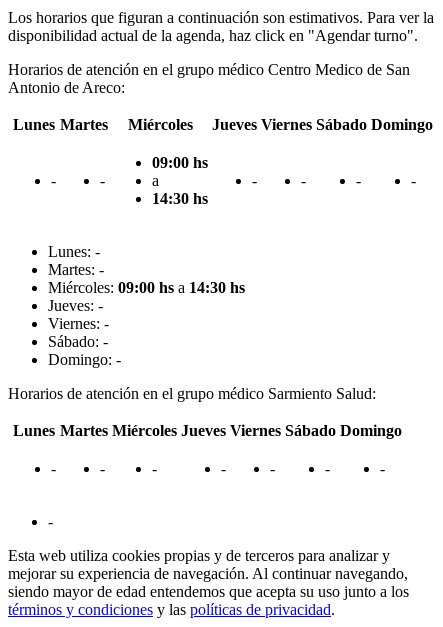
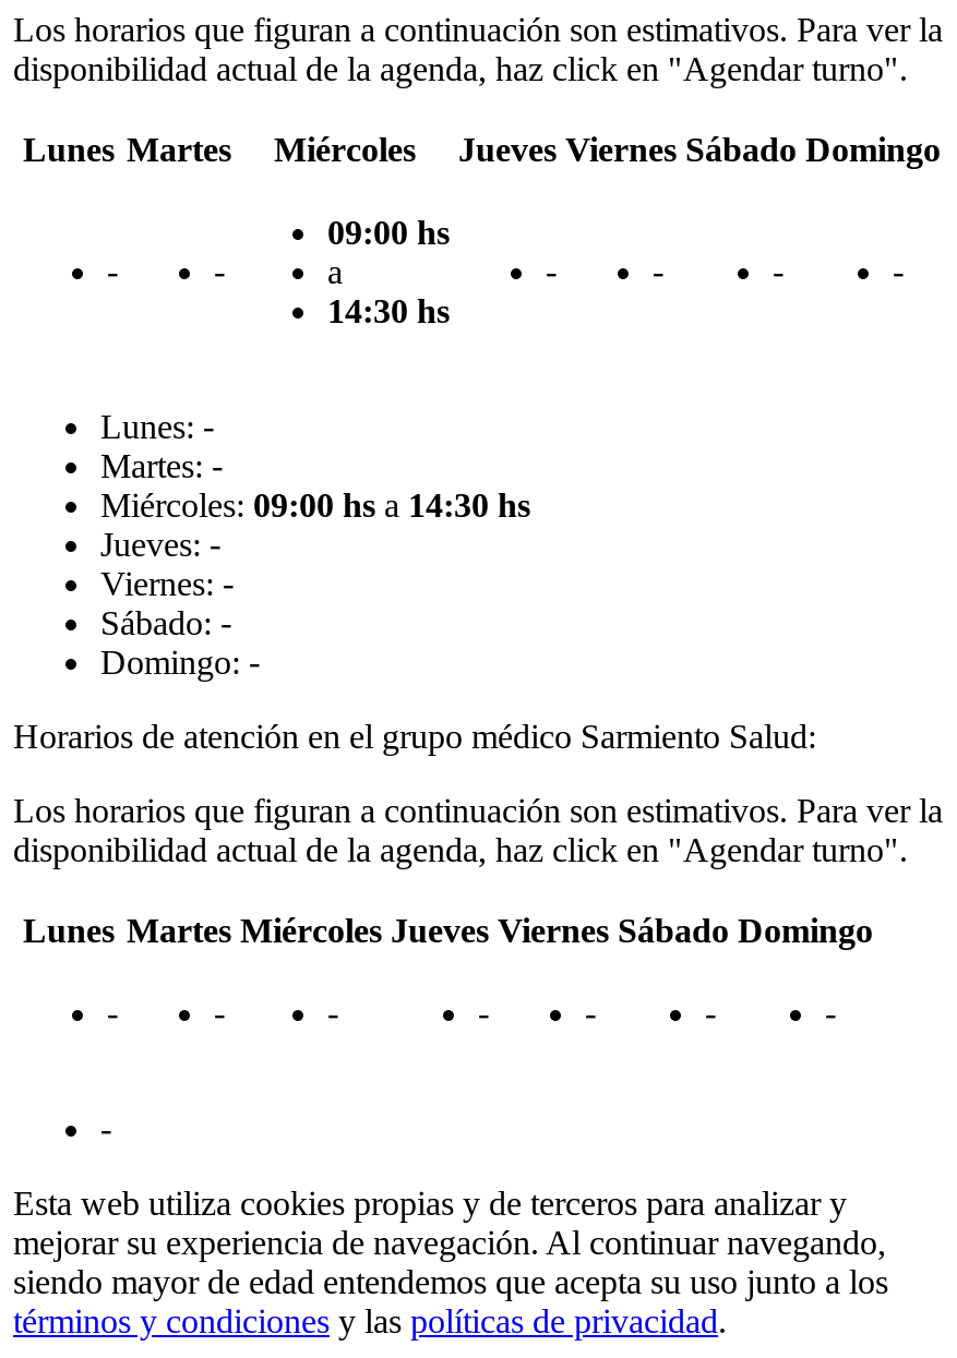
- Horarios de atención en el grupo médico Centro Medico de San
- Antonio de Areco:

moved up: Lunes Martes | Miércoles | Jueves Viernes Sábado Domingo | ... | Domingo: - | Horarios de atención en el grupo médico Sarmiento Salud:

+ Los horarios que figuran a continuación son estimativos. Para ver la
+ disponibilidad actual de la agenda, haz click en "Agendar turno".
